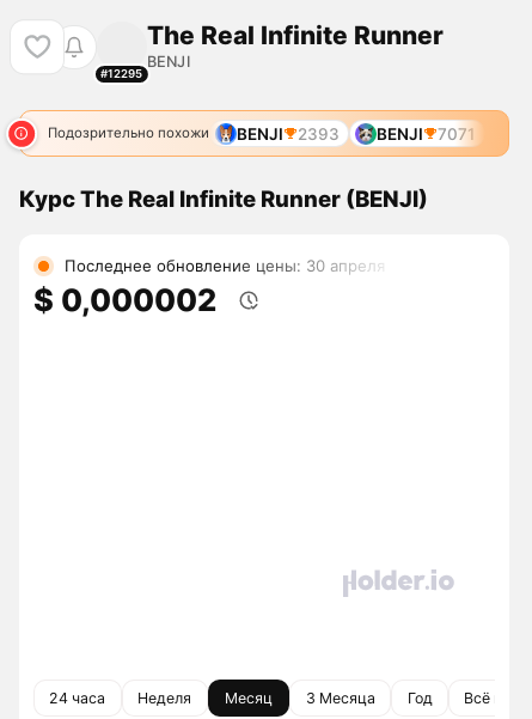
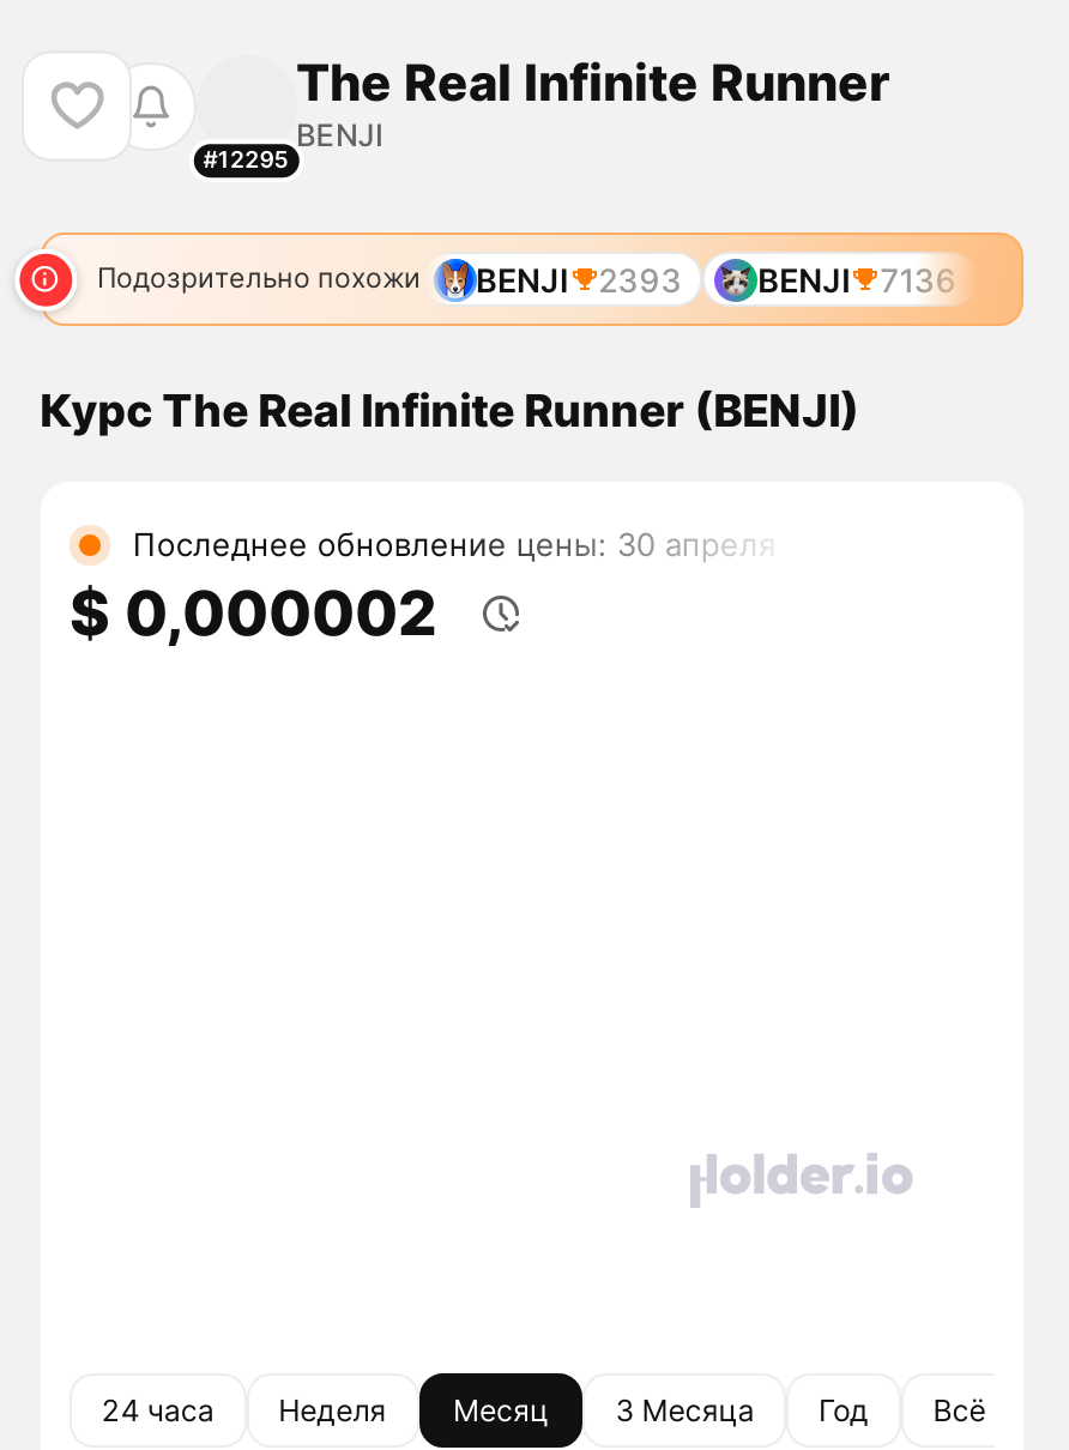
- Подозрительно похожи BENJI 2393 BENJI 7071
+ Подозрительно похожи BENJI 2393 BENJI 7136
